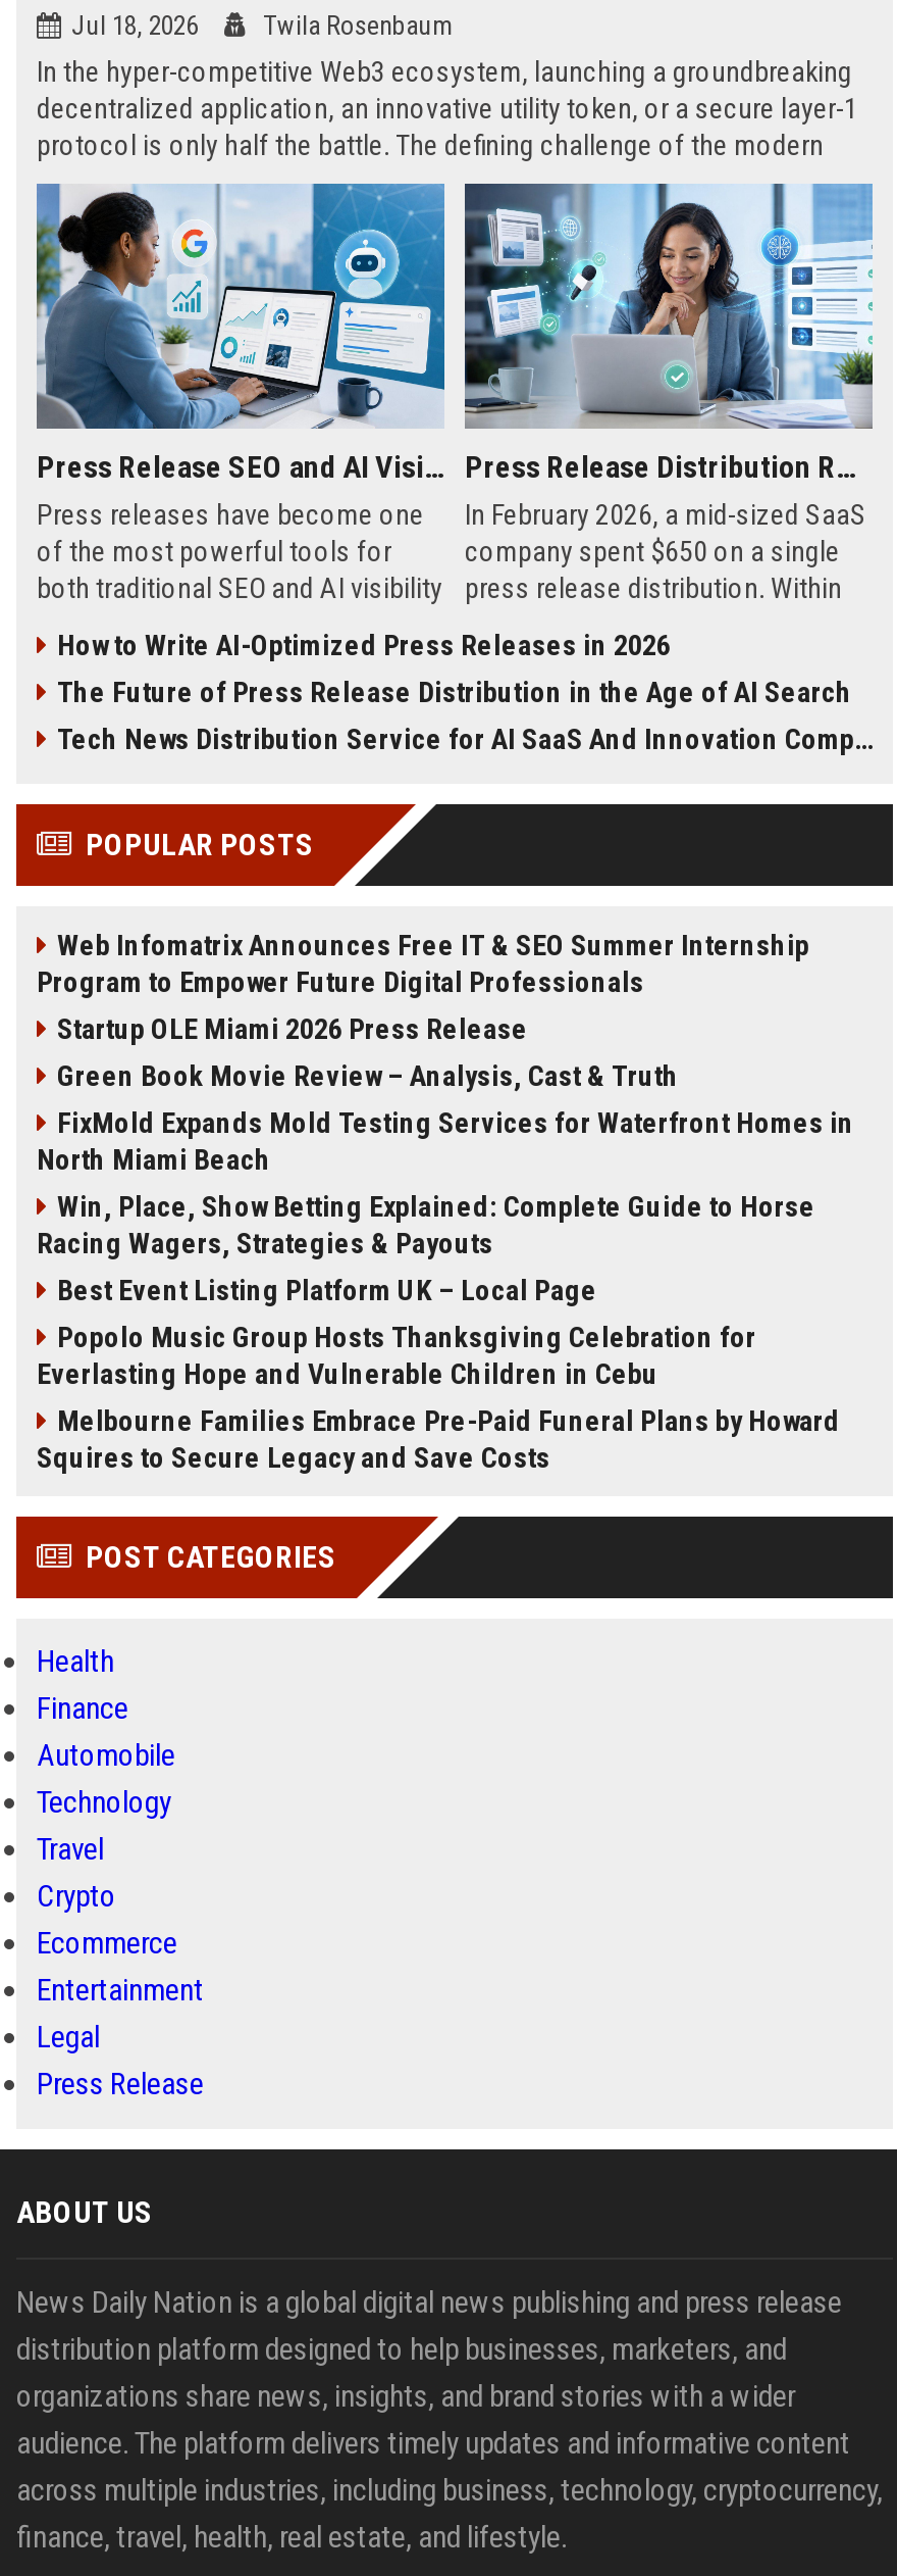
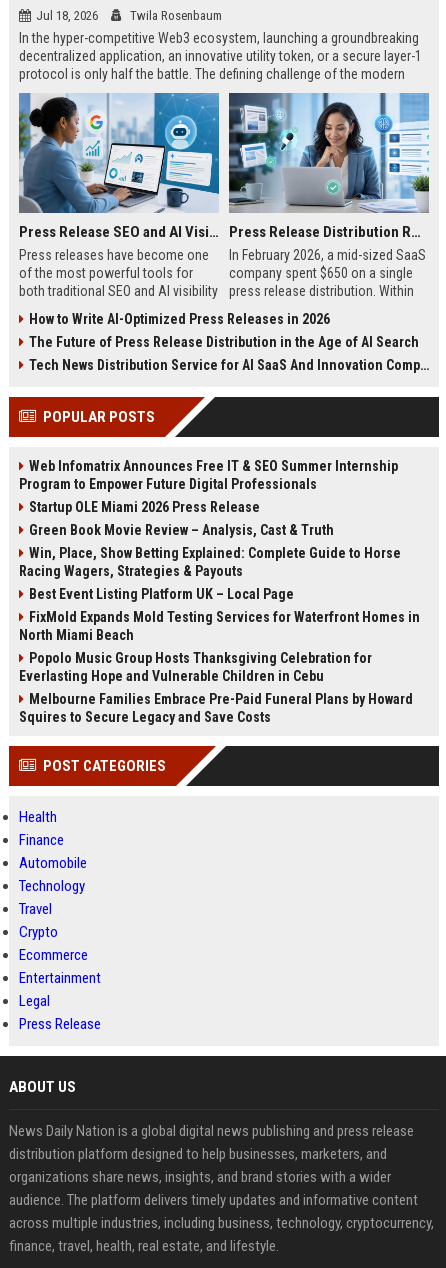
moved down: FixMold Expands Mold Testing Services for Waterfront Homes in | North Miami Beach

moved up: Win, Place, Show Betting Explained: Complete Guide to Horse | Racing Wagers, Strategies & Payouts | Best Event Listing Platform UK – Local Page
